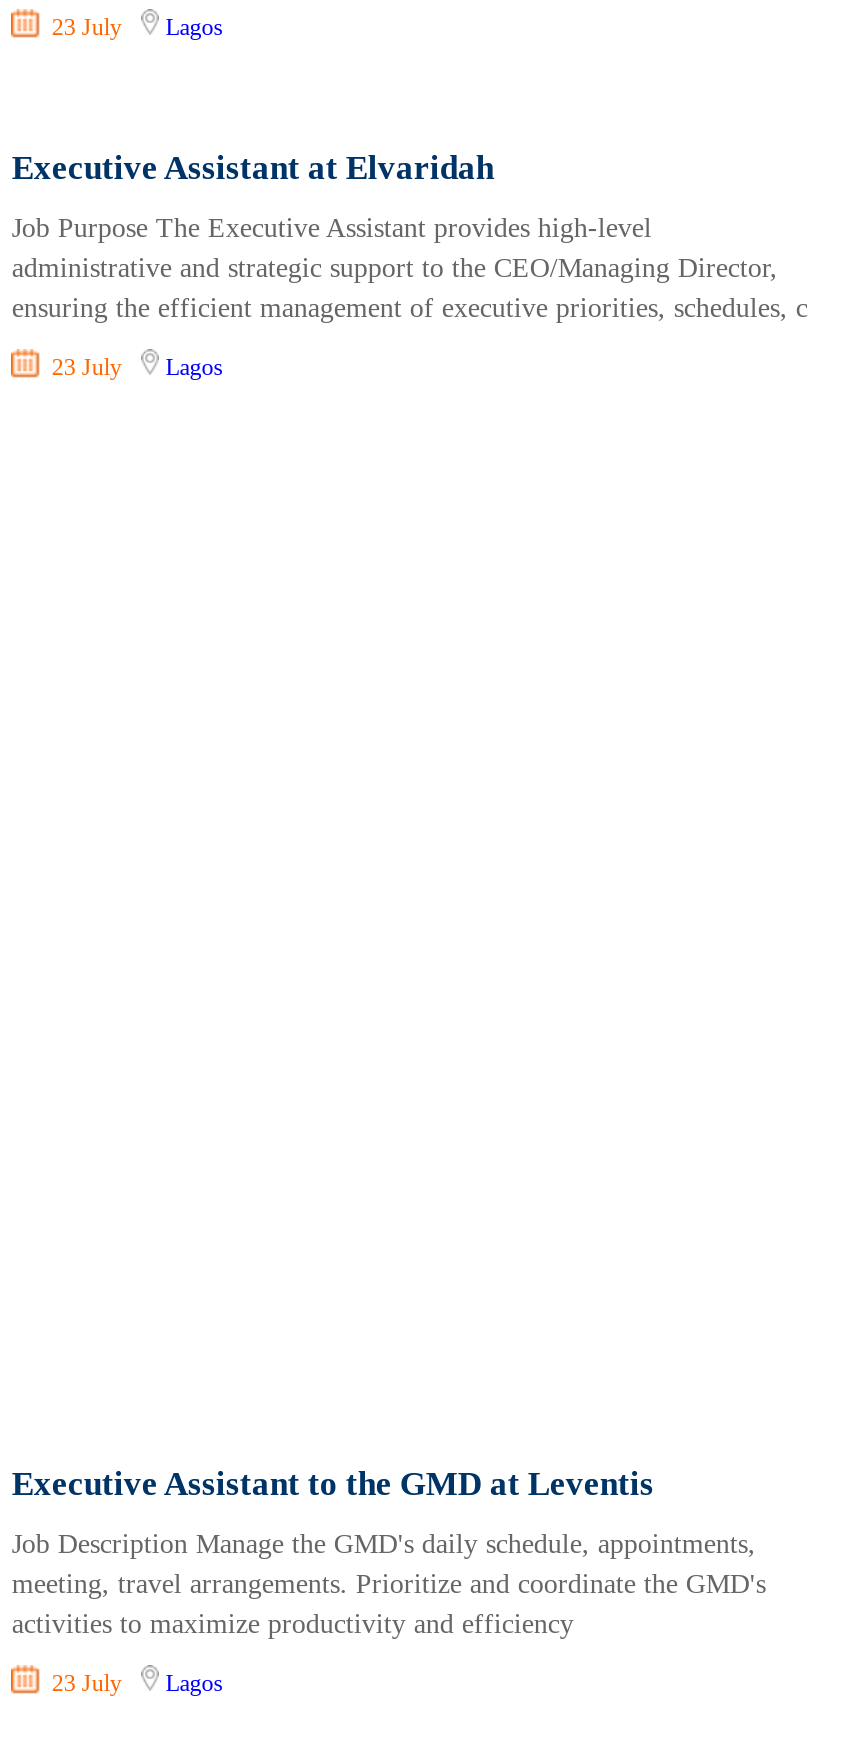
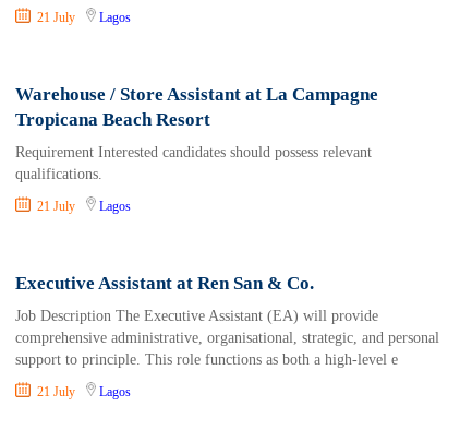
- 23 July Lagos
+ 21 July Lagos

- Executive Assistant at Elvaridah
+ Warehouse / Store Assistant at La Campagne
+ Tropicana Beach Resort

- Job Purpose The Executive Assistant provides high-level
- administrative and strategic support to the CEO/Managing Director,
- ensuring the efficient management of executive priorities, schedules, c
+ Requirement Interested candidates should possess relevant
+ qualifications.

- 23 July Lagos
+ 21 July Lagos

- Executive Assistant to the GMD at Leventis
+ Executive Assistant at Ren San & Co.

- Job Description Manage the GMD's daily schedule, appointments,
- meeting, travel arrangements. Prioritize and coordinate the GMD's
- activities to maximize productivity and efficiency
+ Job Description The Executive Assistant (EA) will provide
+ comprehensive administrative, organisational, strategic, and personal
+ support to principle. This role functions as both a high-level e

- 23 July Lagos
+ 21 July Lagos
